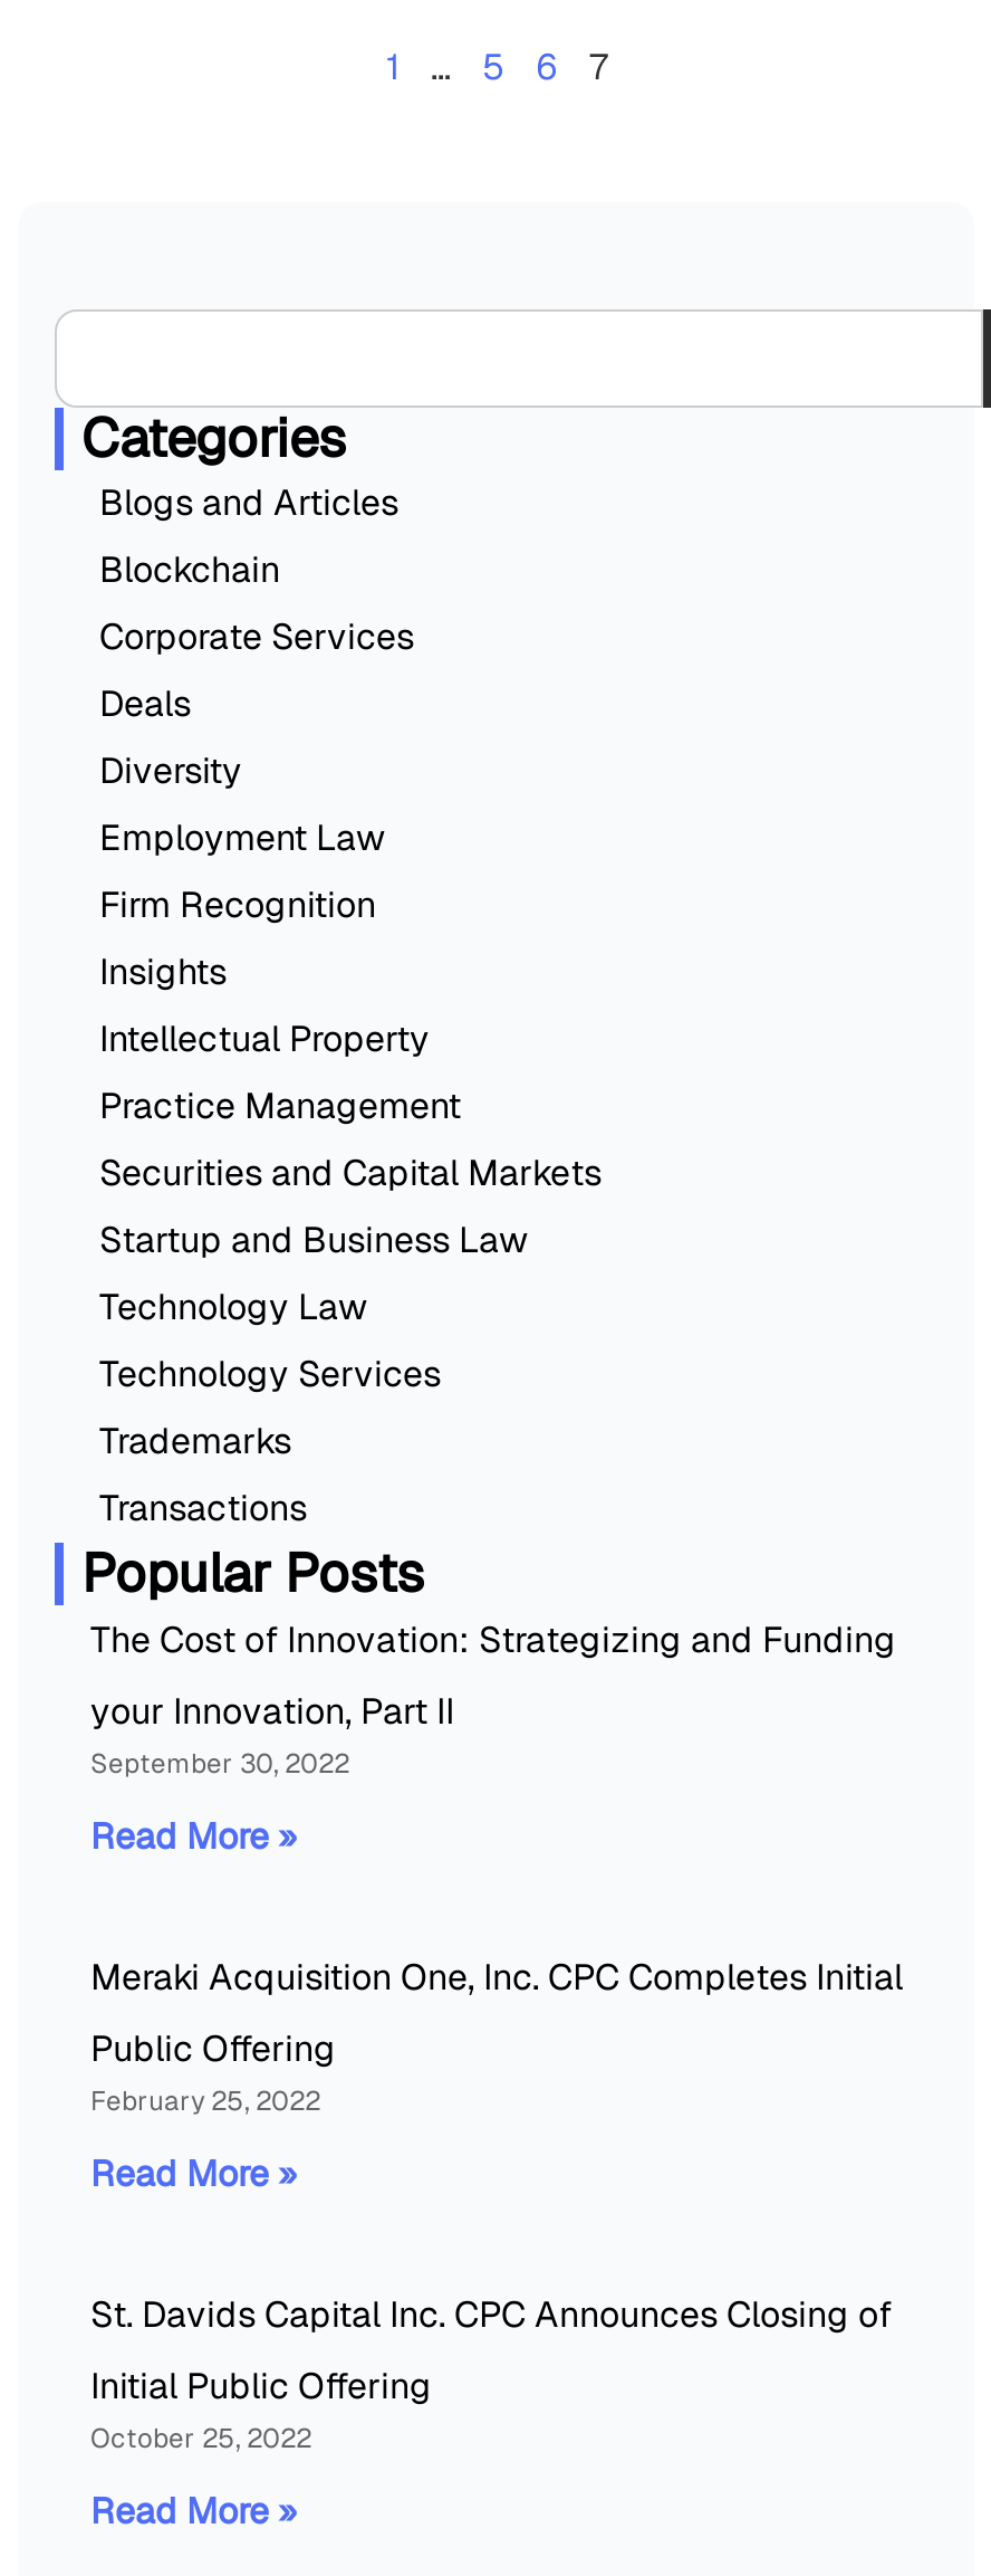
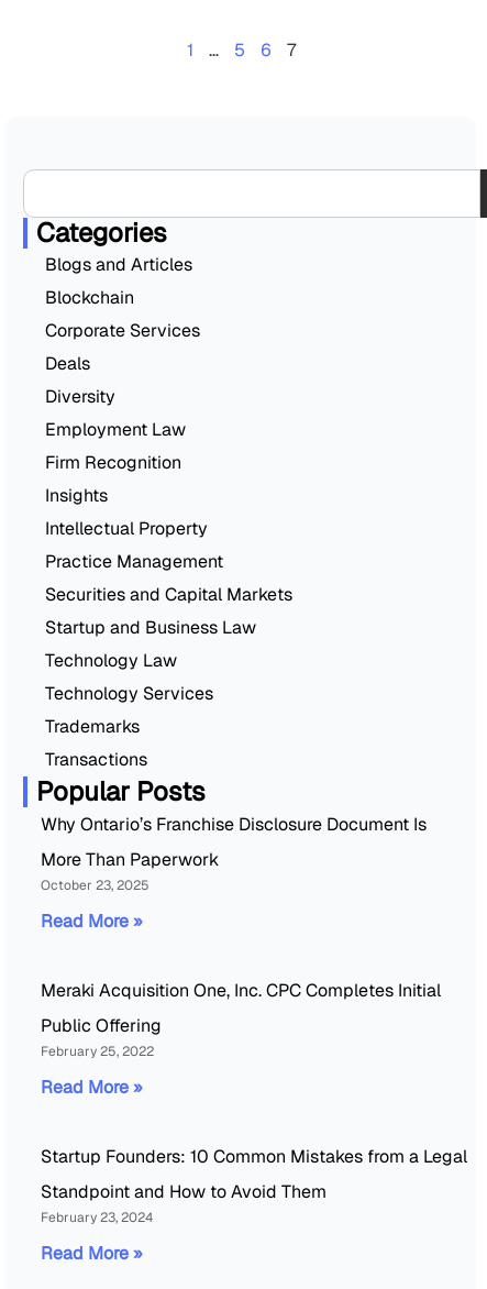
- The Cost of Innovation: Strategizing and Funding
+ Why Ontario’s Franchise Disclosure Document Is

- your Innovation, Part II
- September 30, 2022
+ More Than Paperwork
+ October 23, 2025

- St. Davids Capital Inc. CPC Announces Closing of
+ Startup Founders: 10 Common Mistakes from a Legal

- Initial Public Offering
- October 25, 2022
+ Standpoint and How to Avoid Them
+ February 23, 2024
